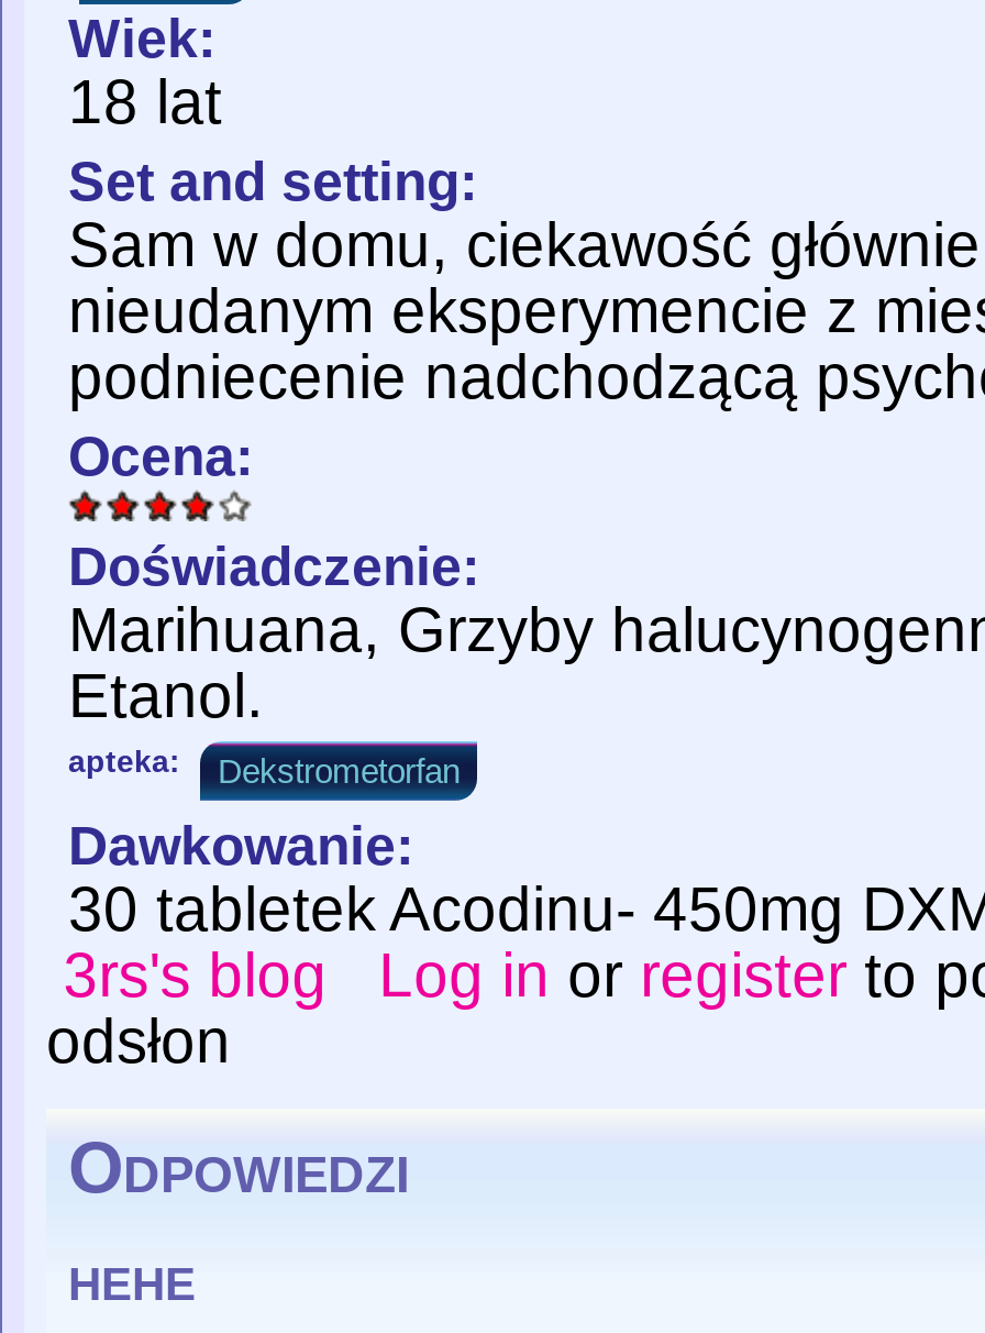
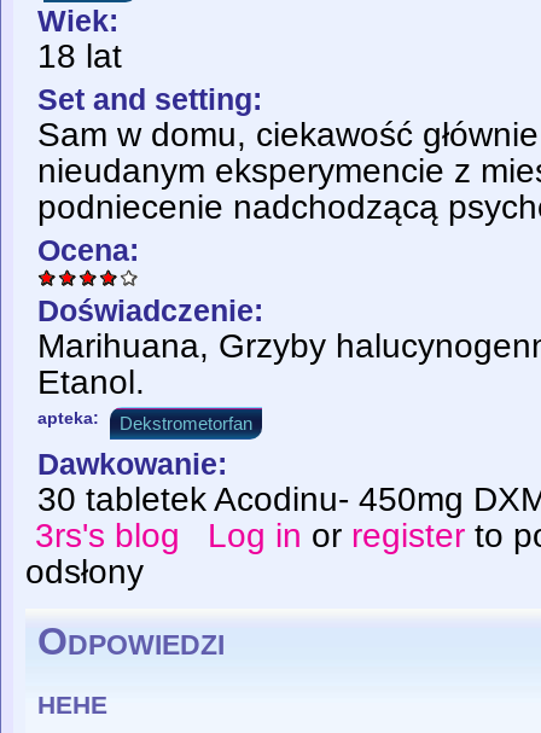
- odsłon
+ odsłony
